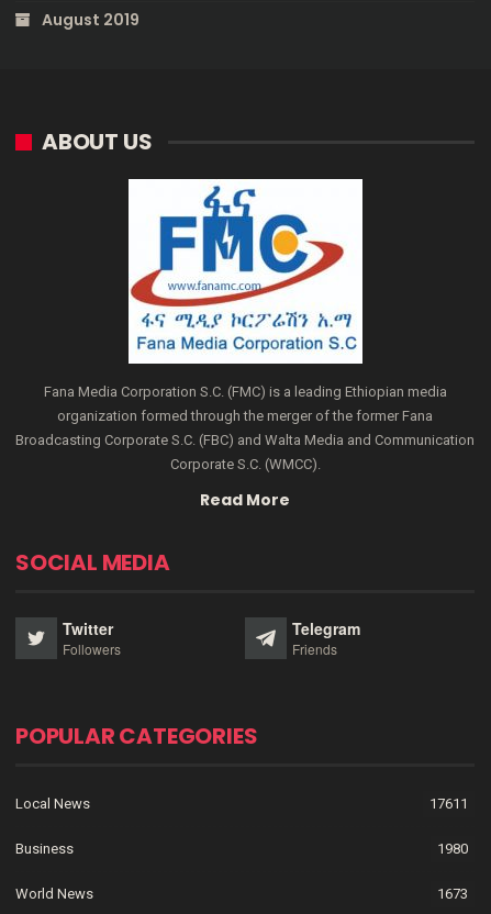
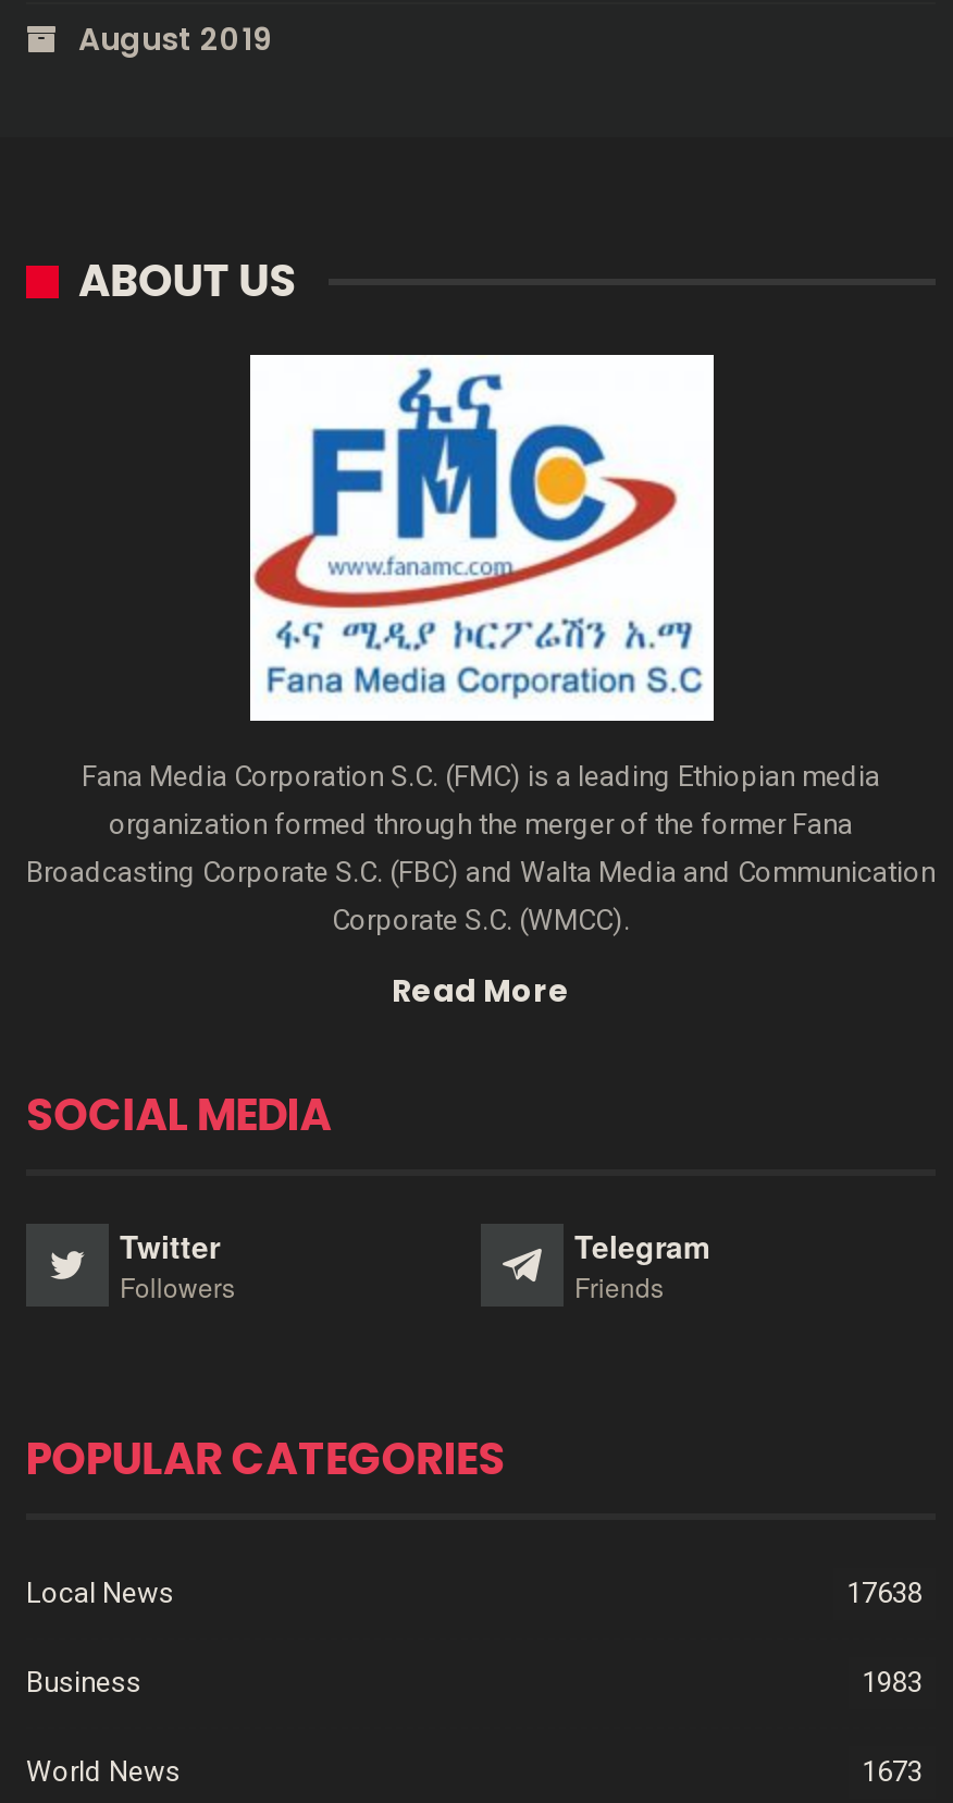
- 17611
+ 17638

- 1980
+ 1983
